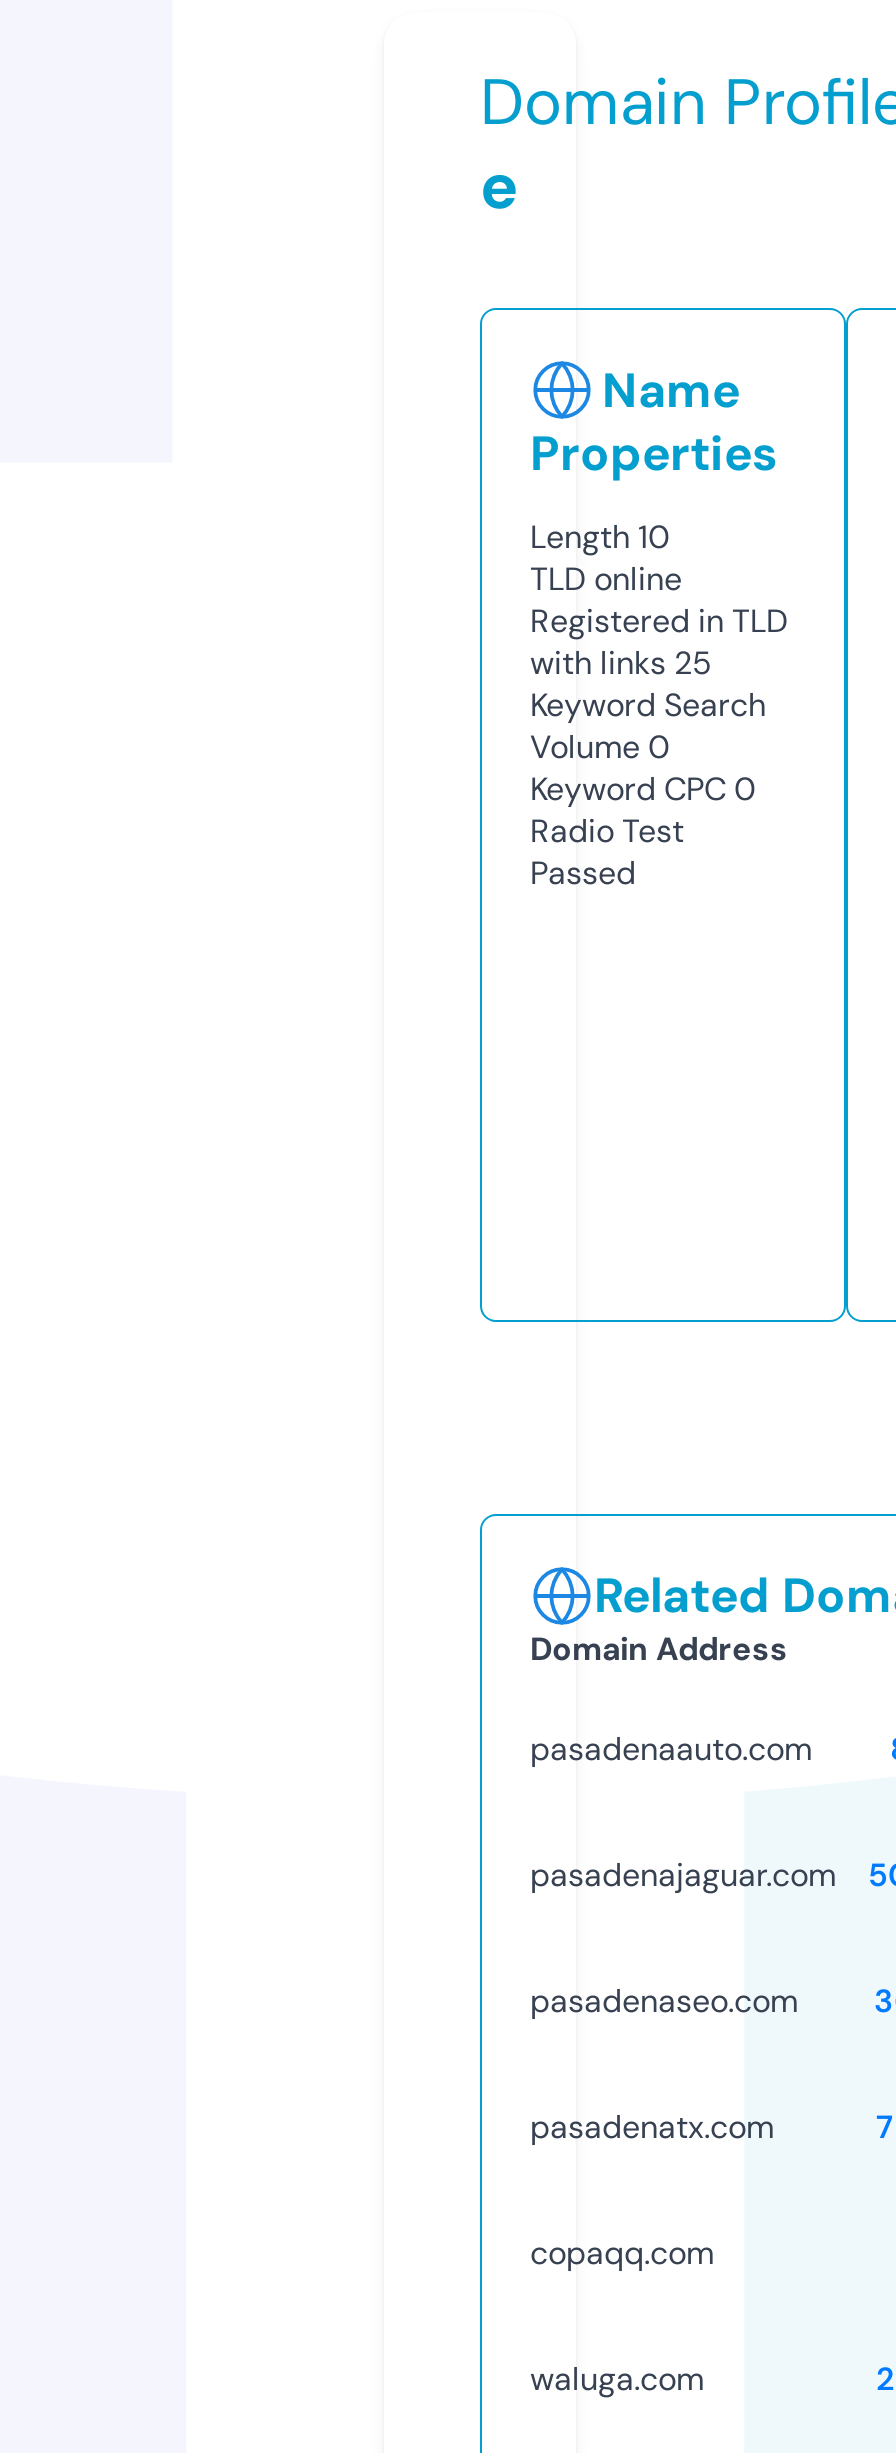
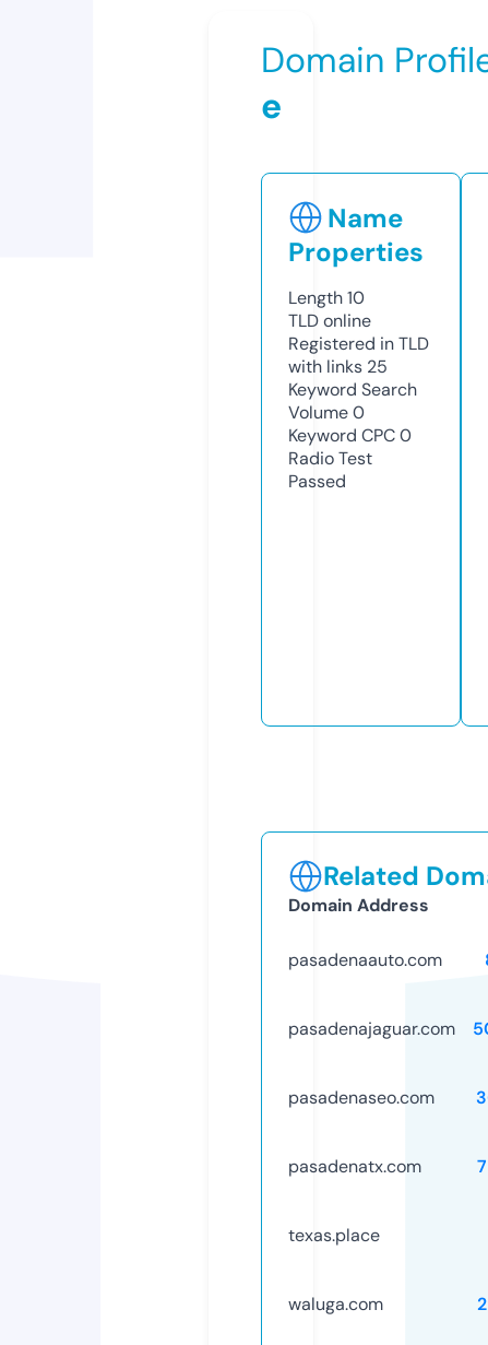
- copaqq.com
+ texas.place
